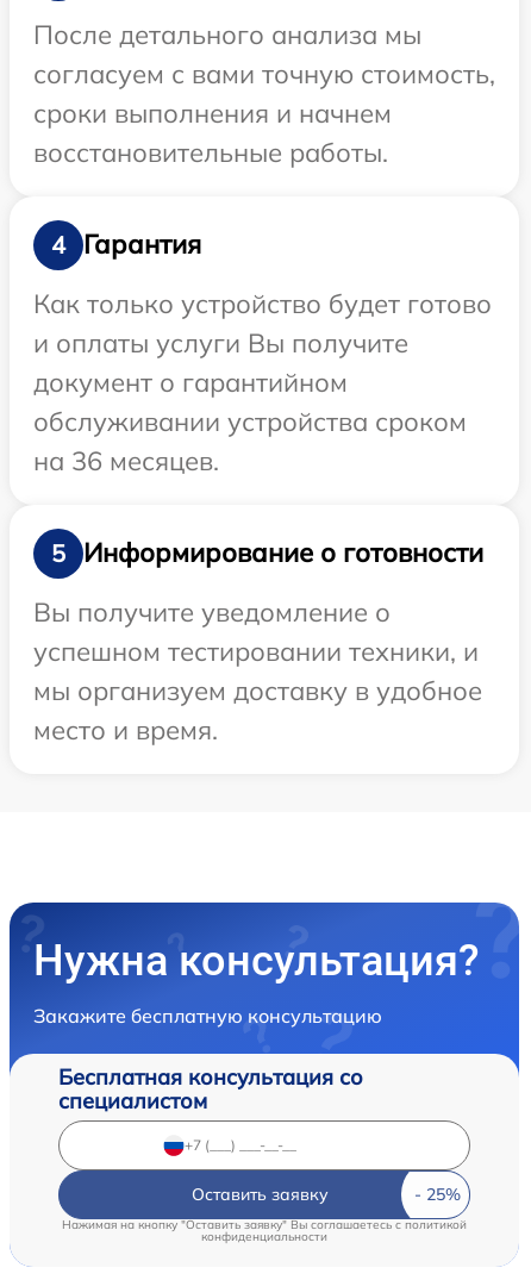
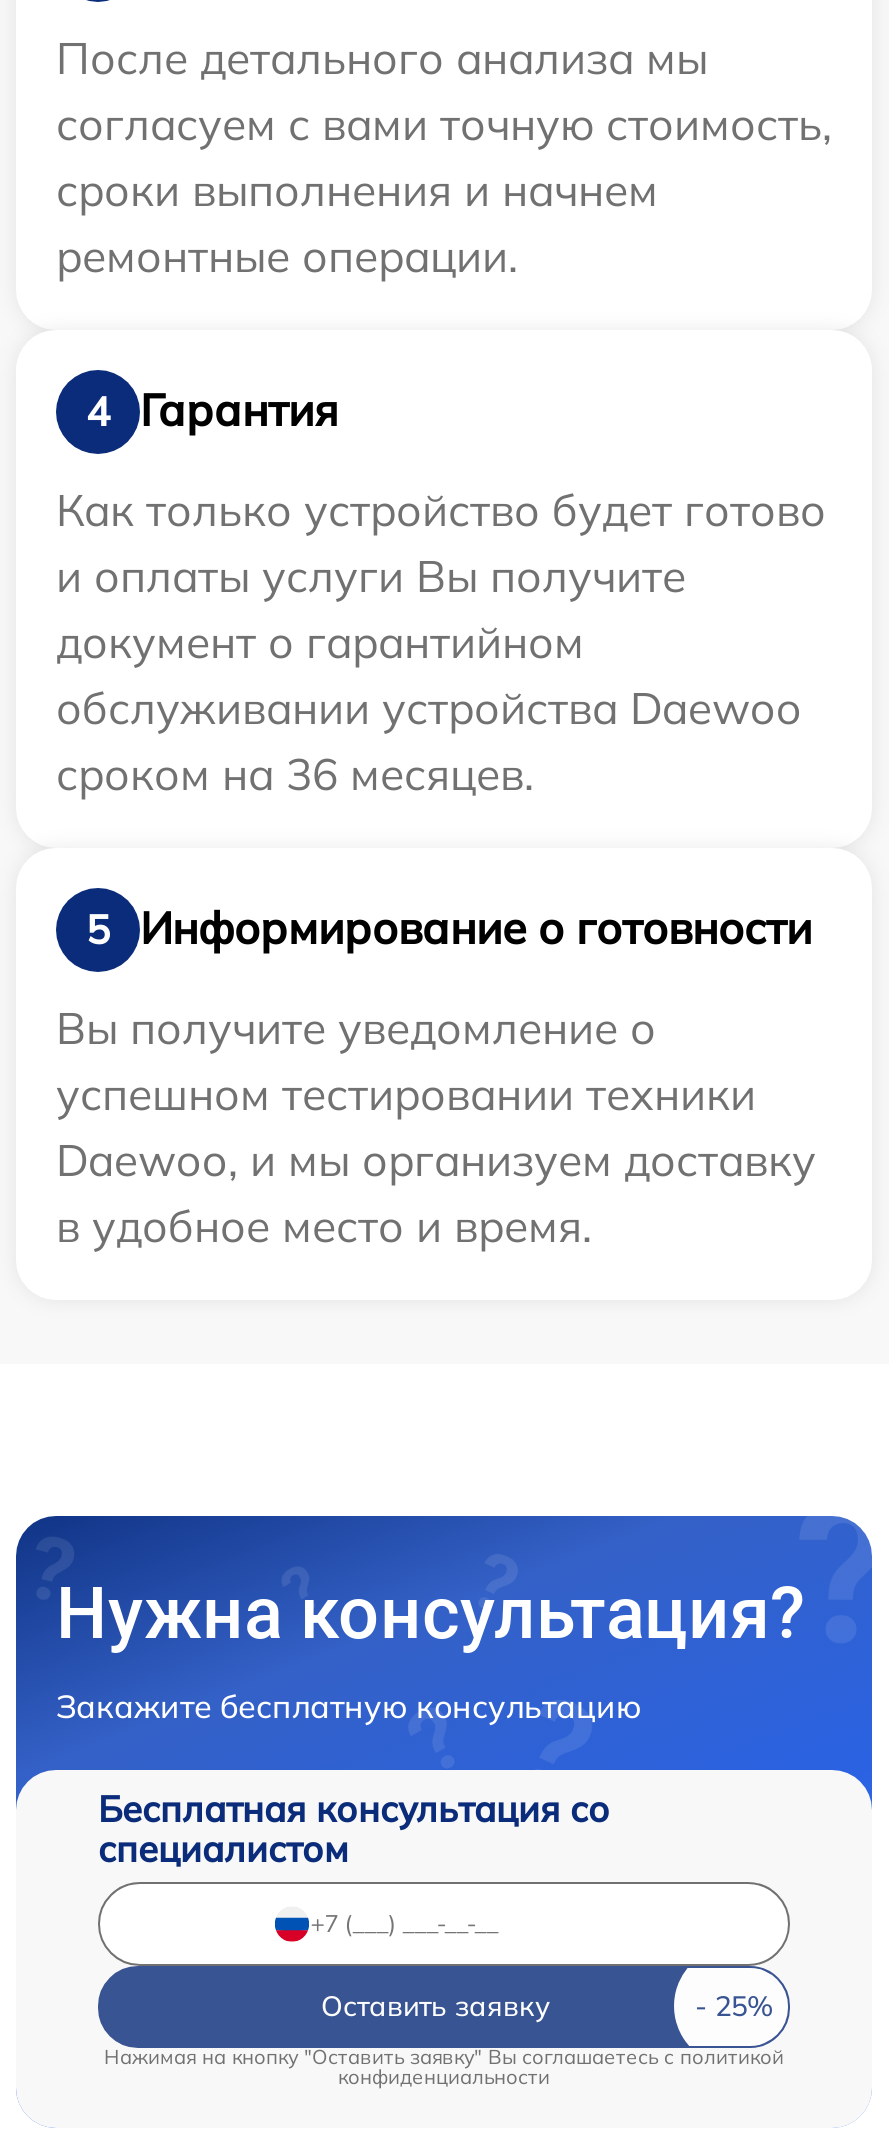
- восстановительные работы.
+ ремонтные операции.

- обслуживании устройства сроком
- на 36 месяцев.
+ обслуживании устройства Daewoo
+ сроком на 36 месяцев.

- успешном тестировании техники, и
- мы организуем доставку в удобное
- место и время.
+ успешном тестировании техники
+ Daewoo, и мы организуем доставку
+ в удобное место и время.
